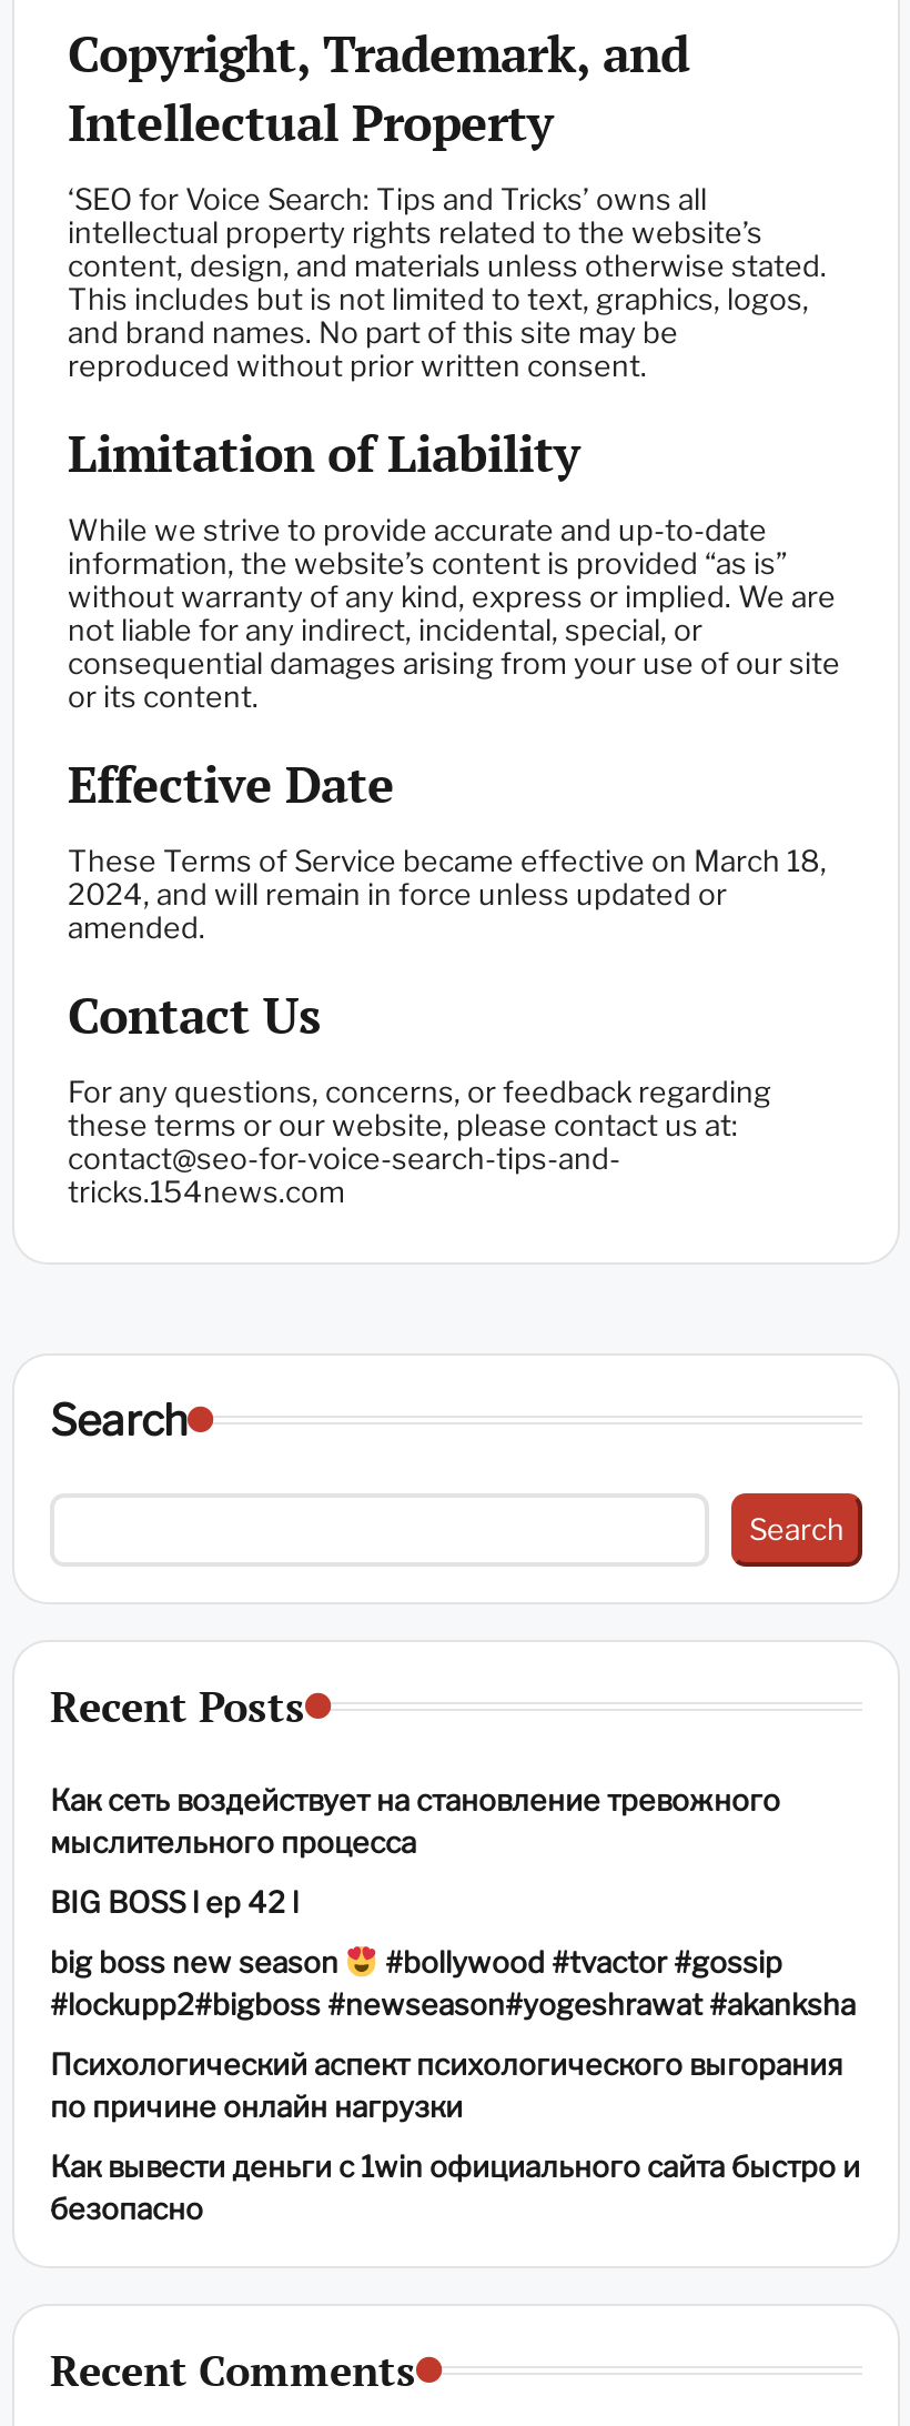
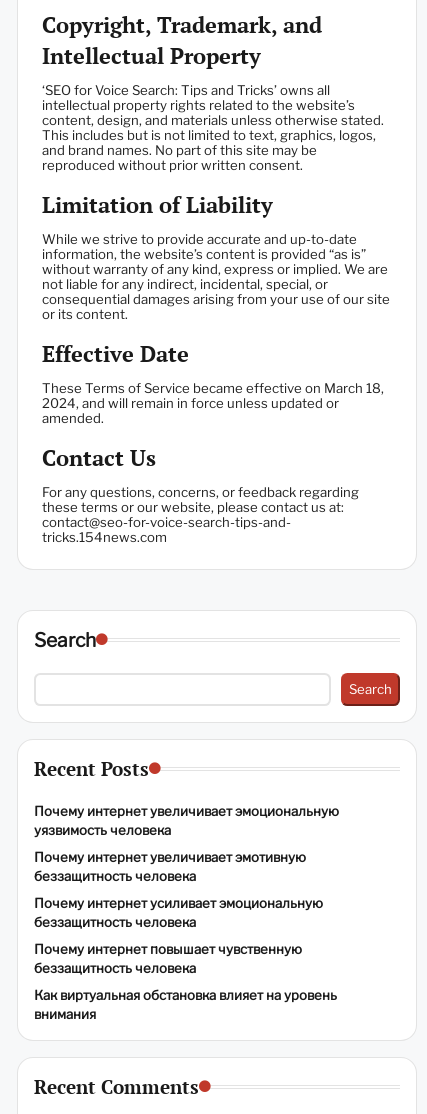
- Как сеть воздействует на становление тревожного
- мыслительного процесса
+ Почему интернет увеличивает эмоциональную
+ уязвимость человека

- BIG BOSS l ep 42 l
+ Почему интернет увеличивает эмотивную
+ беззащитность человека

- big boss new season
- #bollywood #tvactor #gossip
- #lockupp2#bigboss #newseason#yogeshrawat #akanksha
+ Почему интернет усиливает эмоциональную
+ беззащитность человека

- Психологический аспект психологического выгорания
- по причине онлайн нагрузки
+ Почему интернет повышает чувственную
+ беззащитность человека

- Как вывести деньги с 1win официального сайта быстро и
- безопасно
+ Как виртуальная обстановка влияет на уровень
+ внимания
